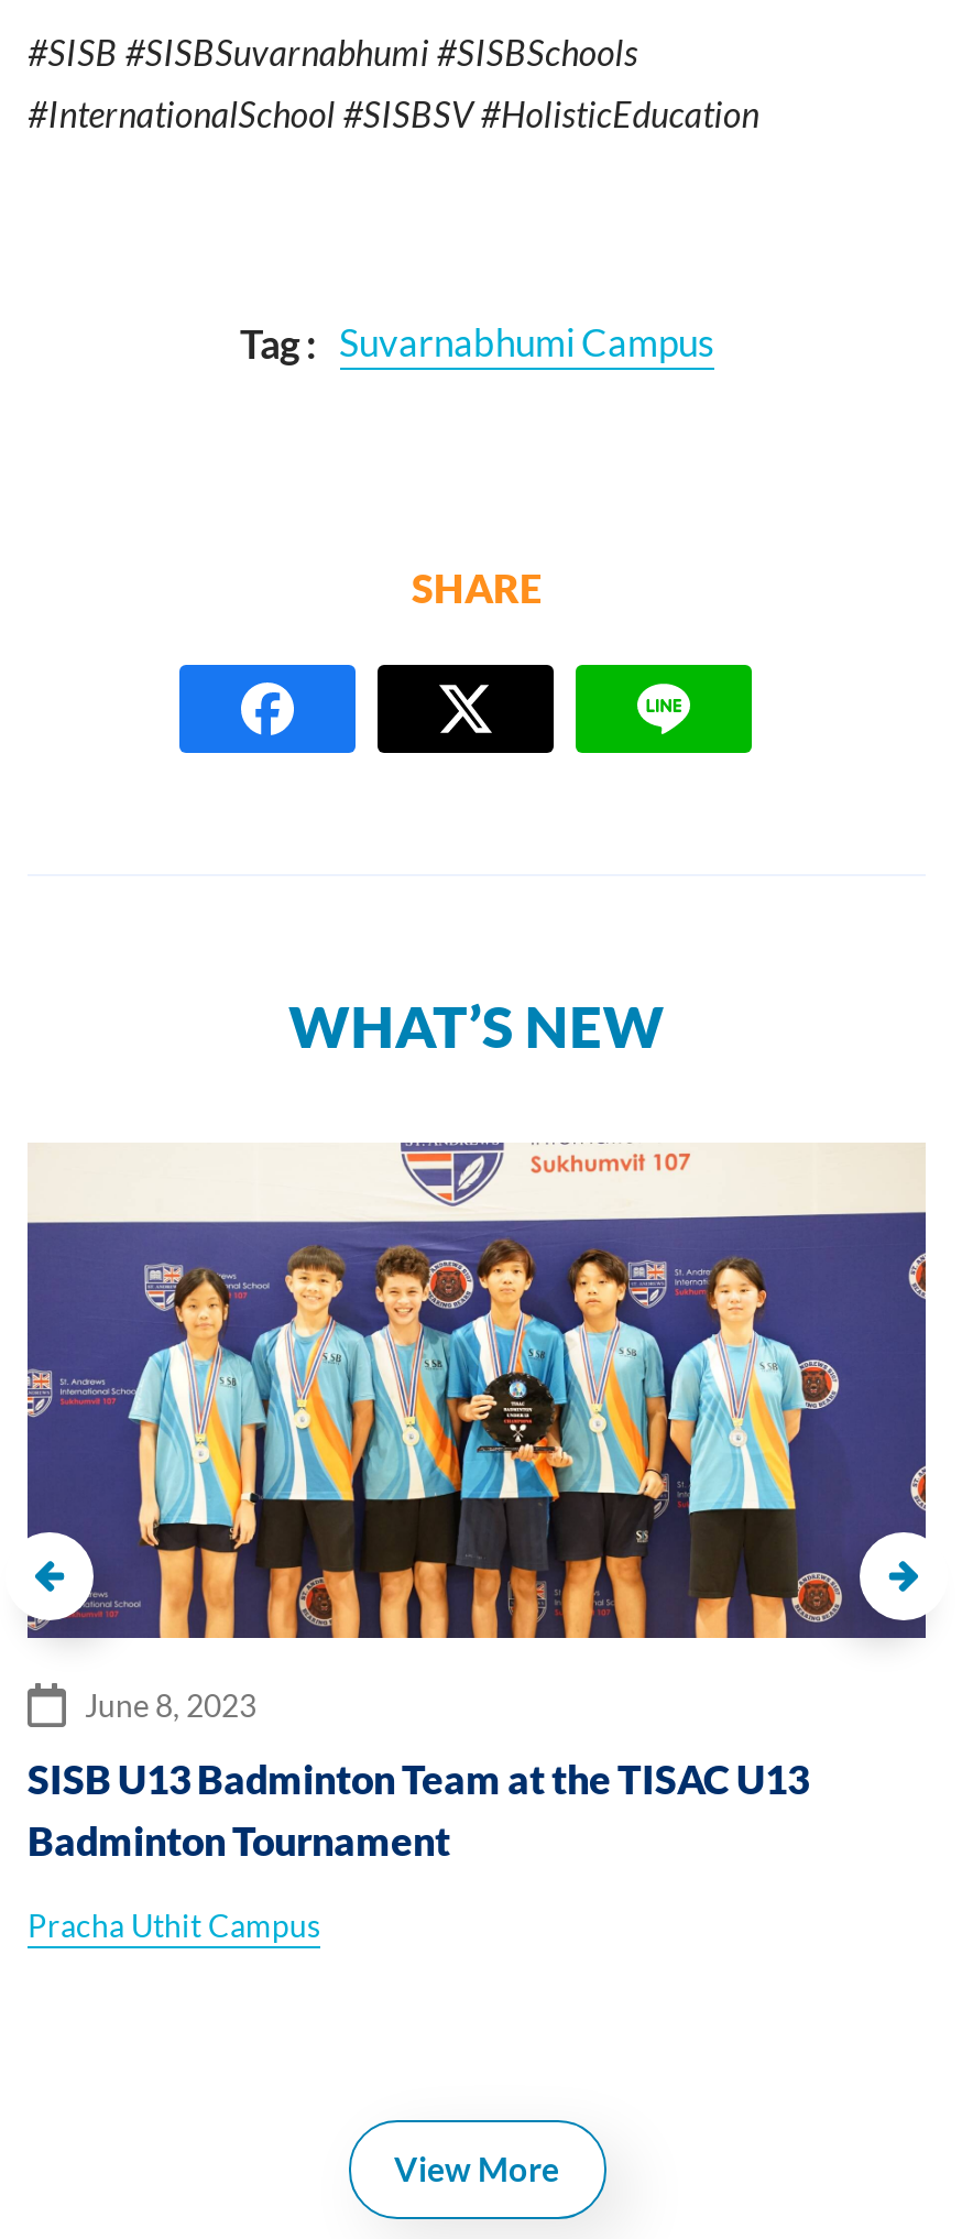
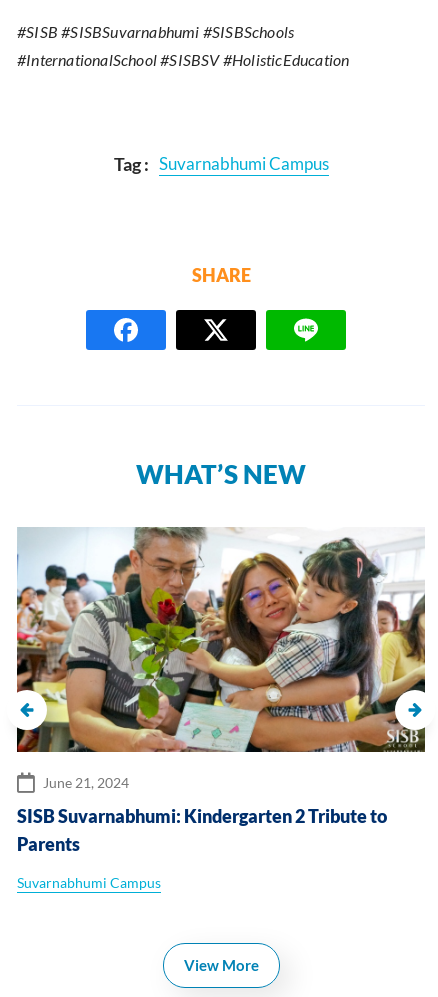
- [image]
- June 8, 2023
+ [image]
+ June 21, 2024

- SISB U13 Badminton Team at the TISAC U13
- Badminton Tournament
+ SISB Suvarnabhumi: Kindergarten 2 Tribute to
+ Parents

- Pracha Uthit Campus
+ Suvarnabhumi Campus
